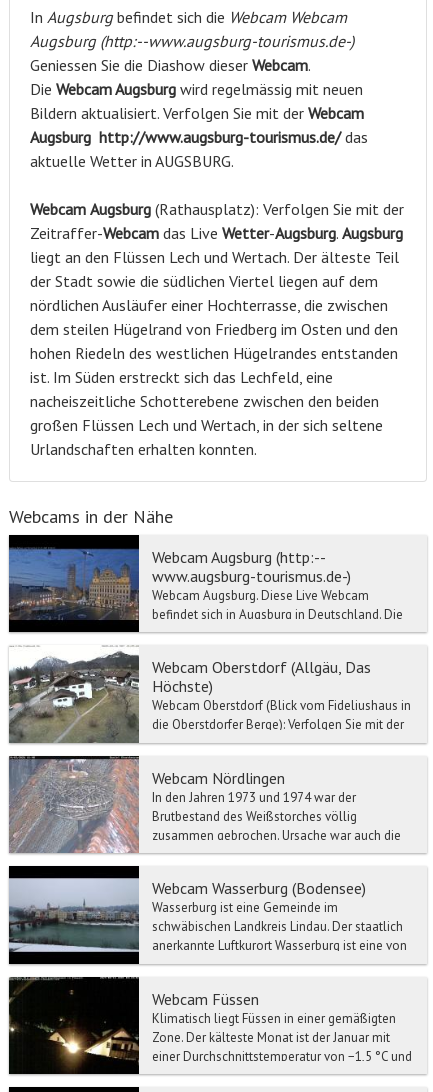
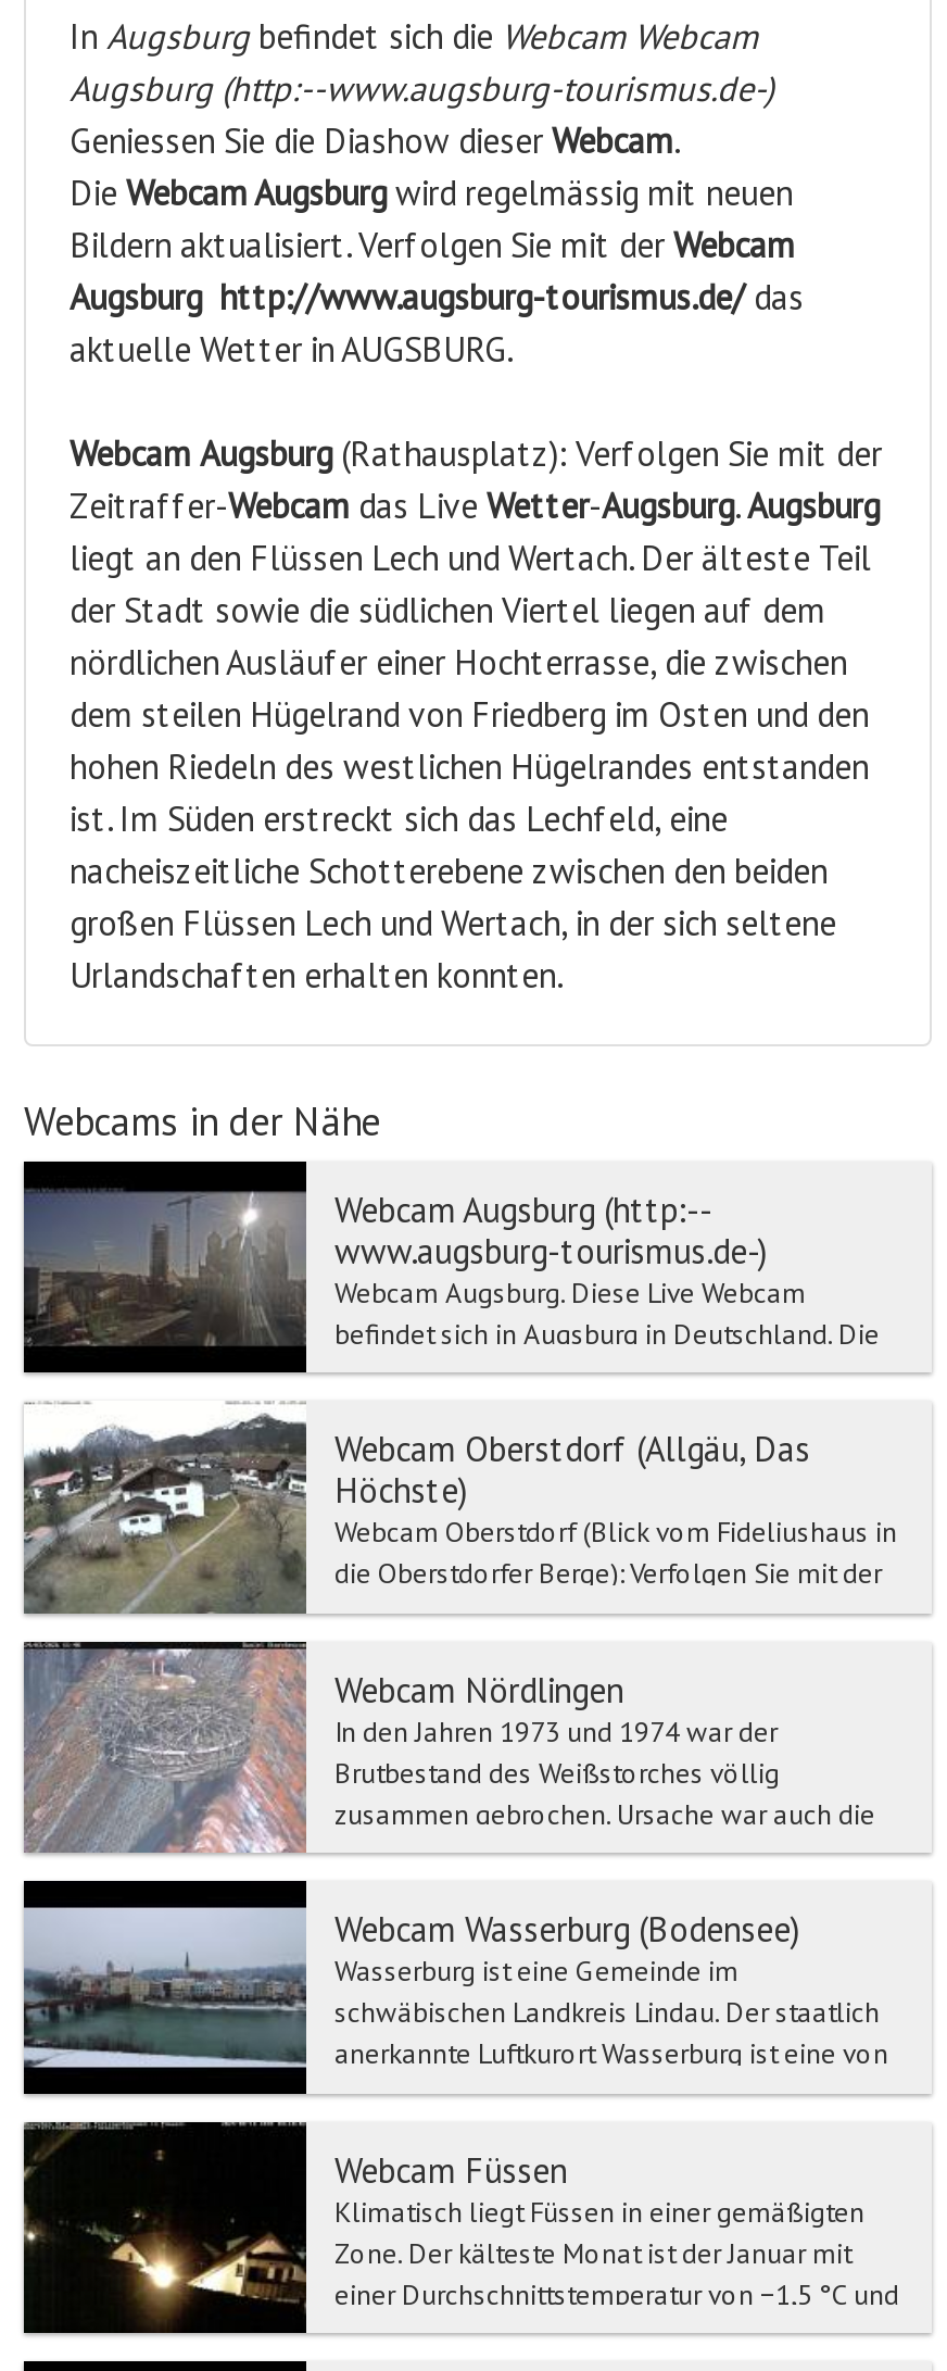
- [image]
+ [image]
